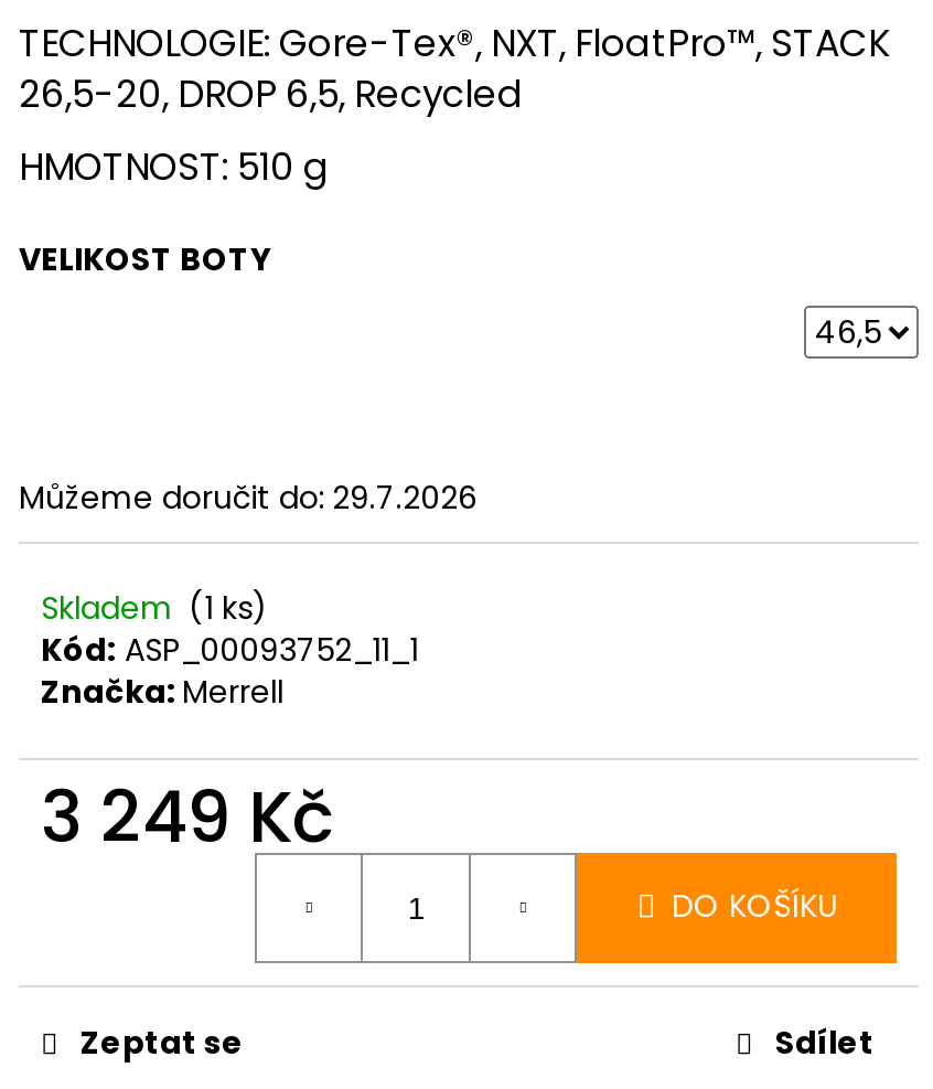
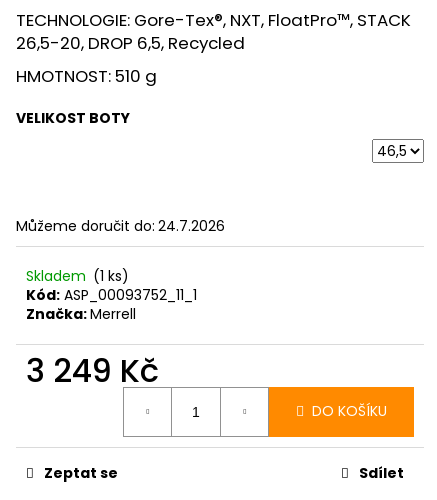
- Můžeme doručit do: 29.7.2026
+ Můžeme doručit do: 24.7.2026
